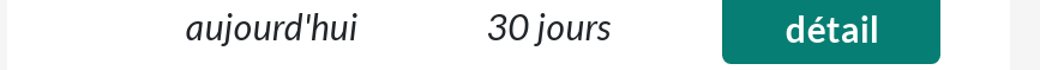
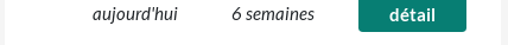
- 30 jours
+ 6 semaines
